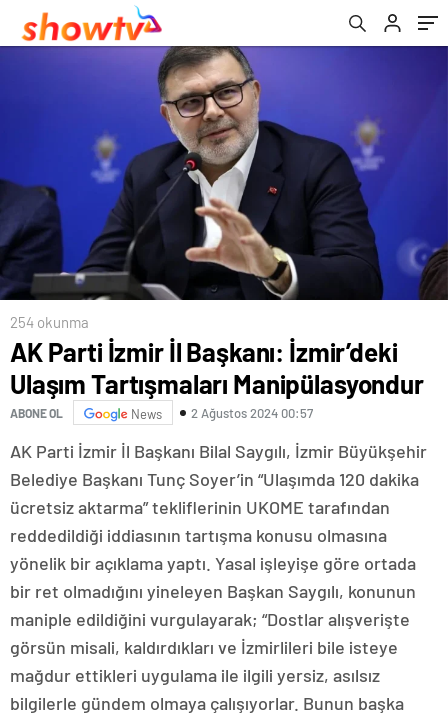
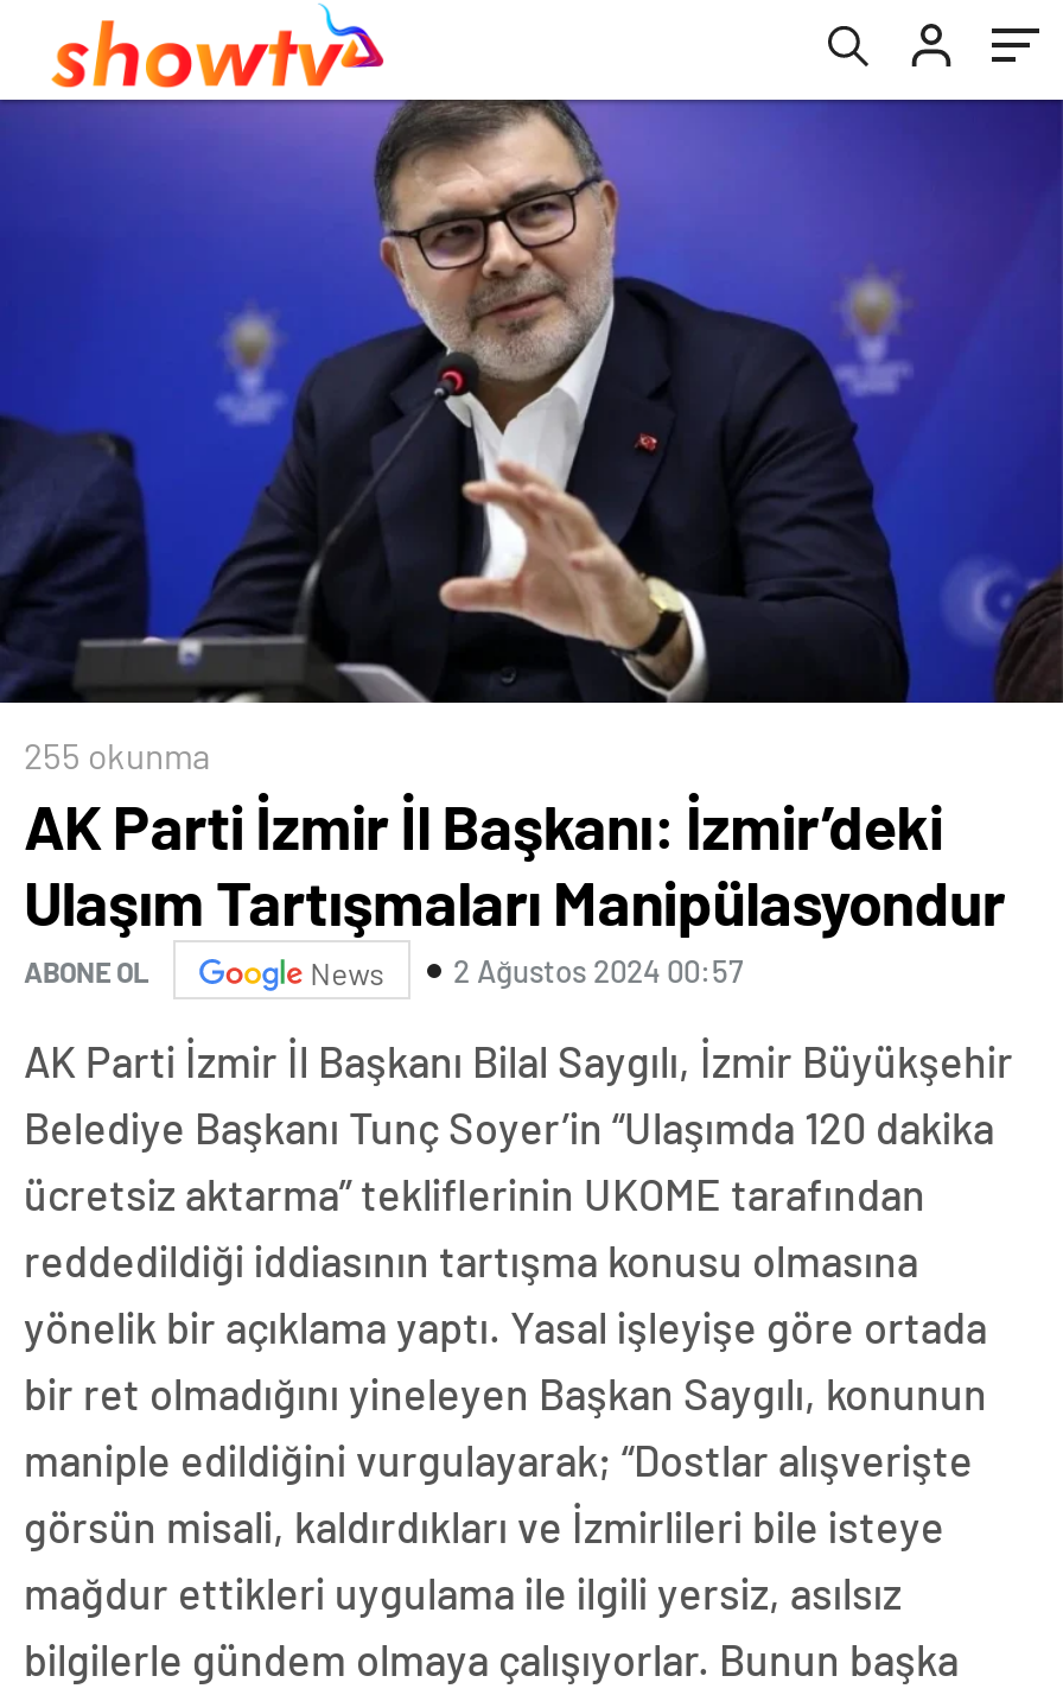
- 254 okunma
+ 255 okunma
